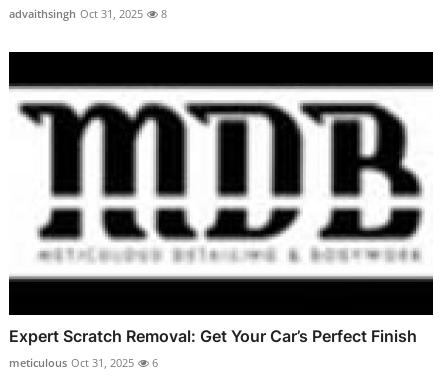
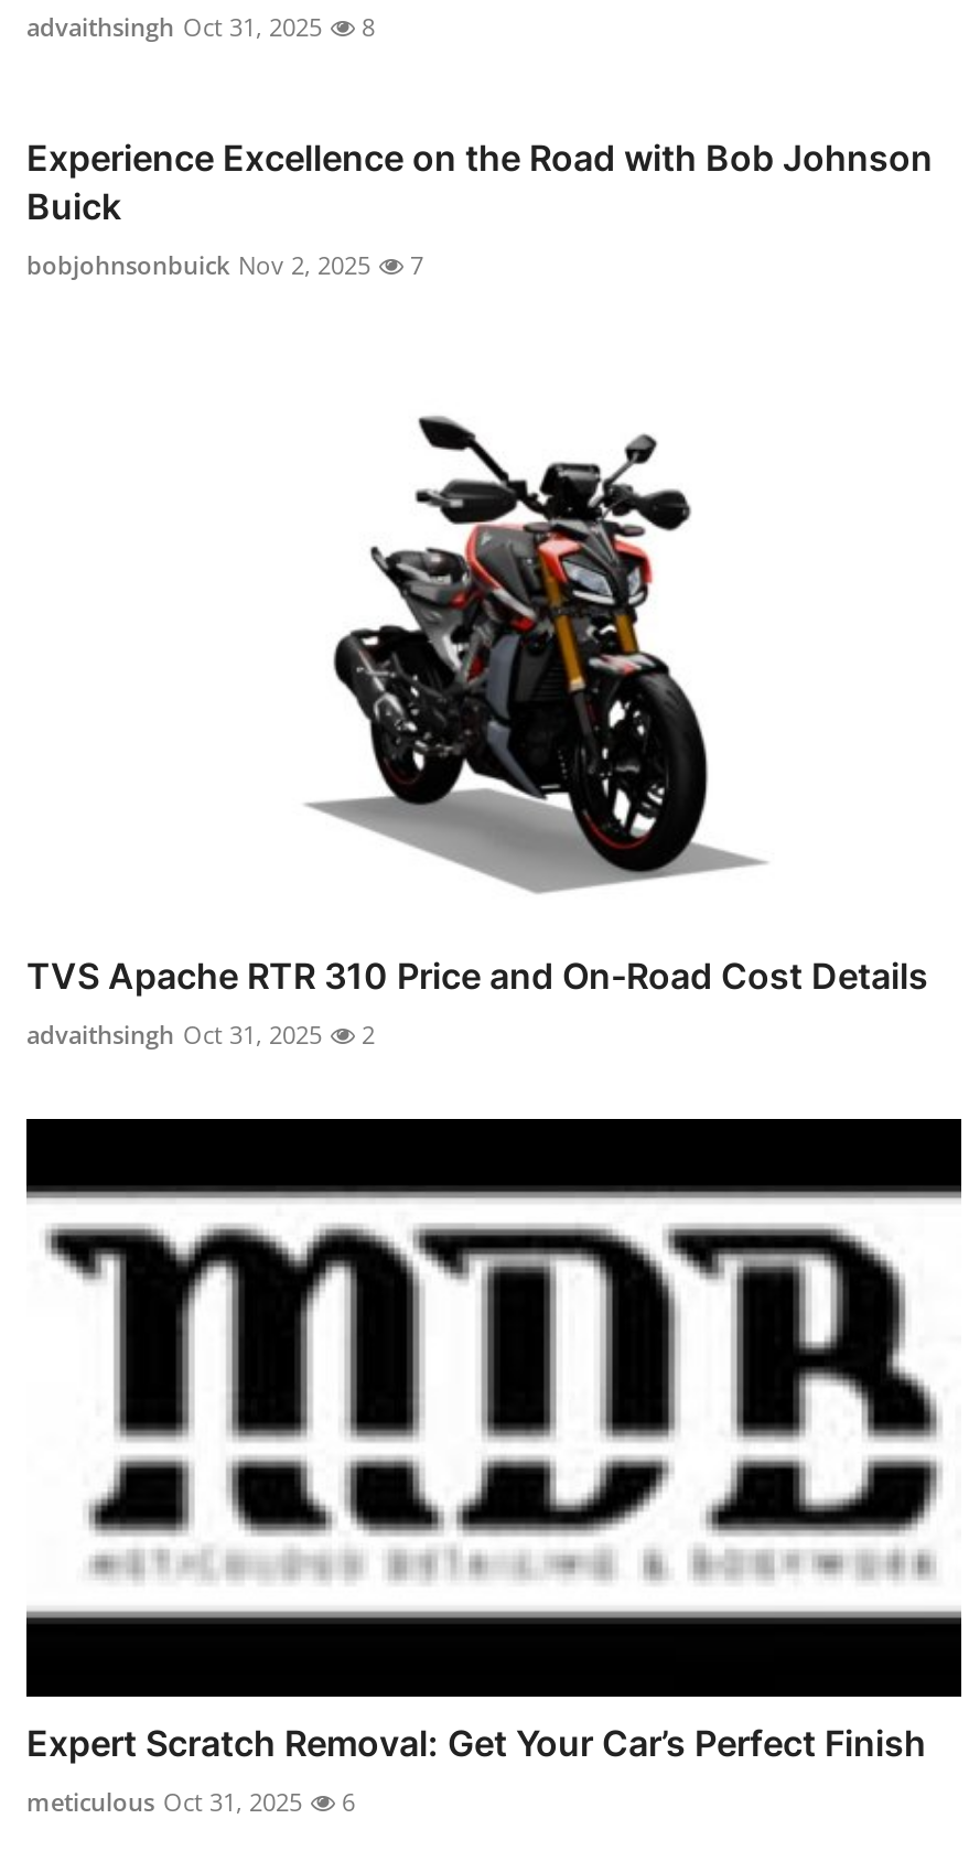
+ Experience Excellence on the Road with Bob Johnson
+ Buick
+ bobjohnsonbuick Nov 2, 2025
+ 7

+ [image]
+ TVS Apache RTR 310 Price and On-Road Cost Details
+ advaithsingh Oct 31, 2025
+ 2
